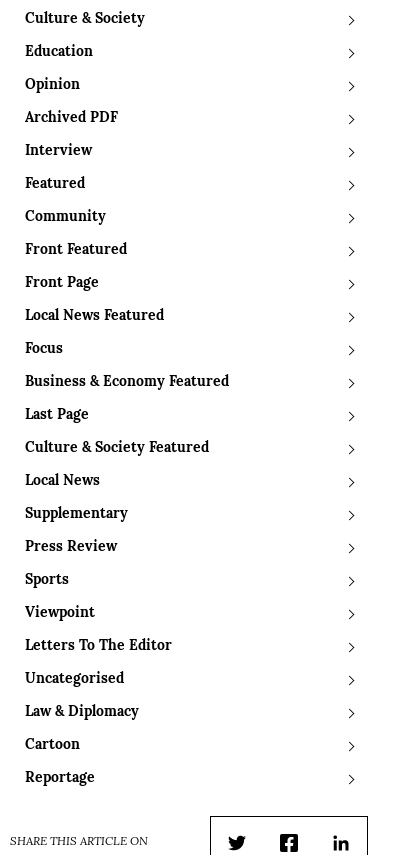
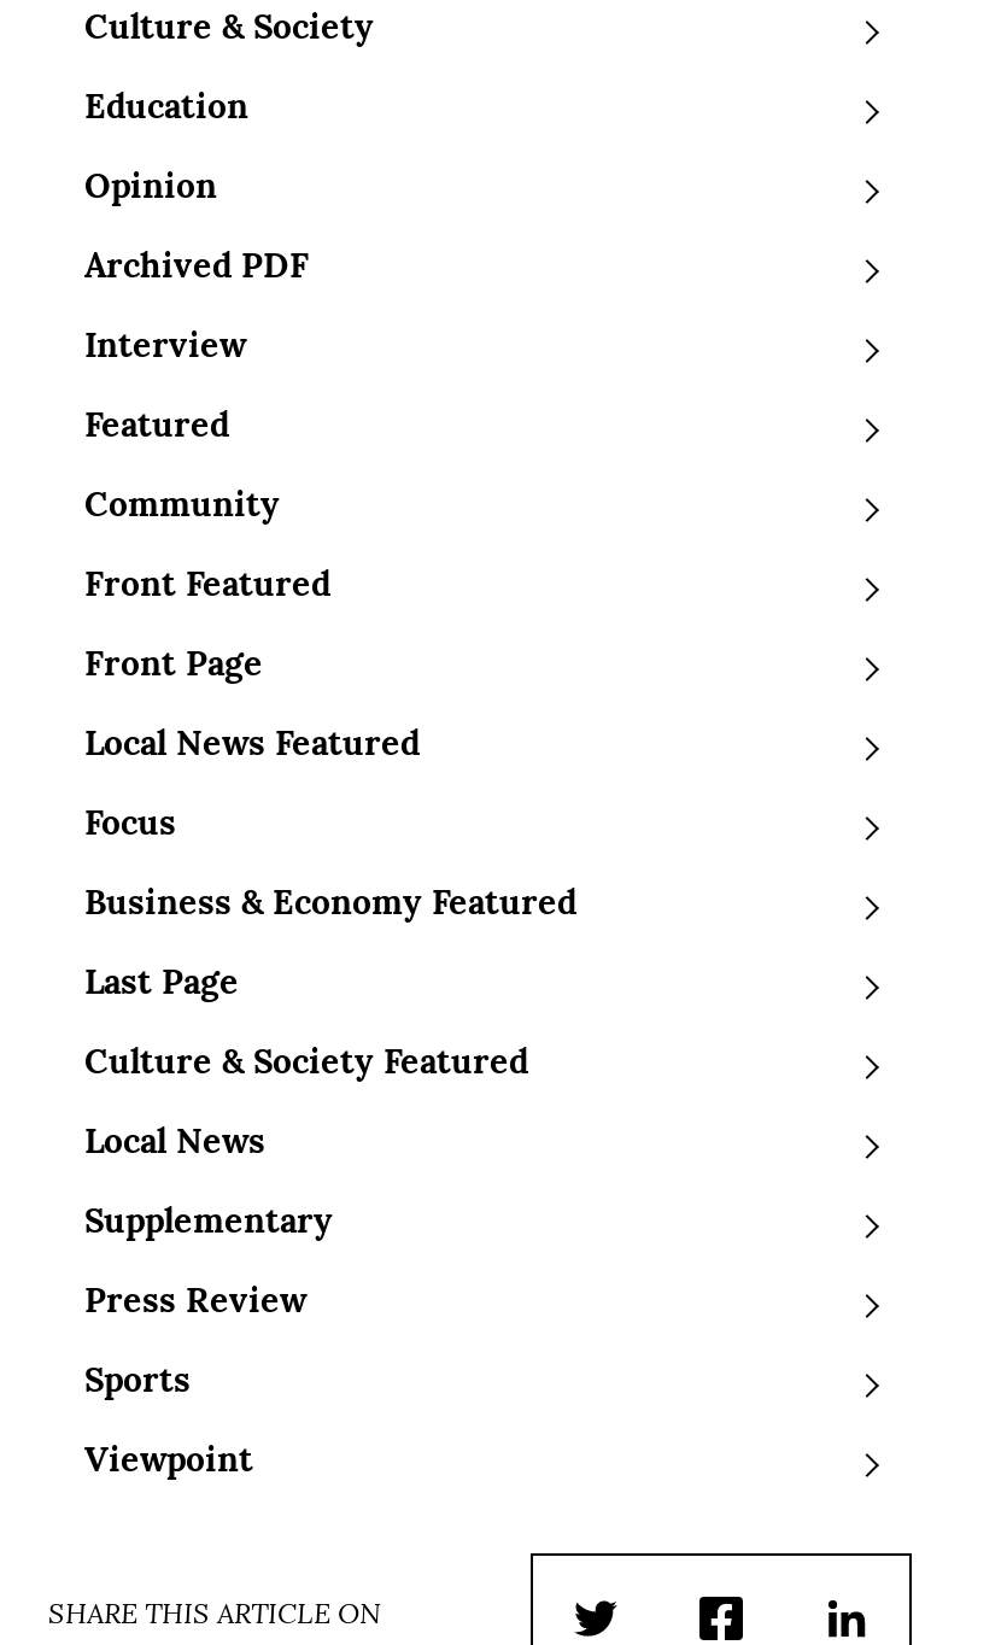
- Letters To The Editor
- Uncategorised
- Law & Diplomacy
- Cartoon
- Reportage
